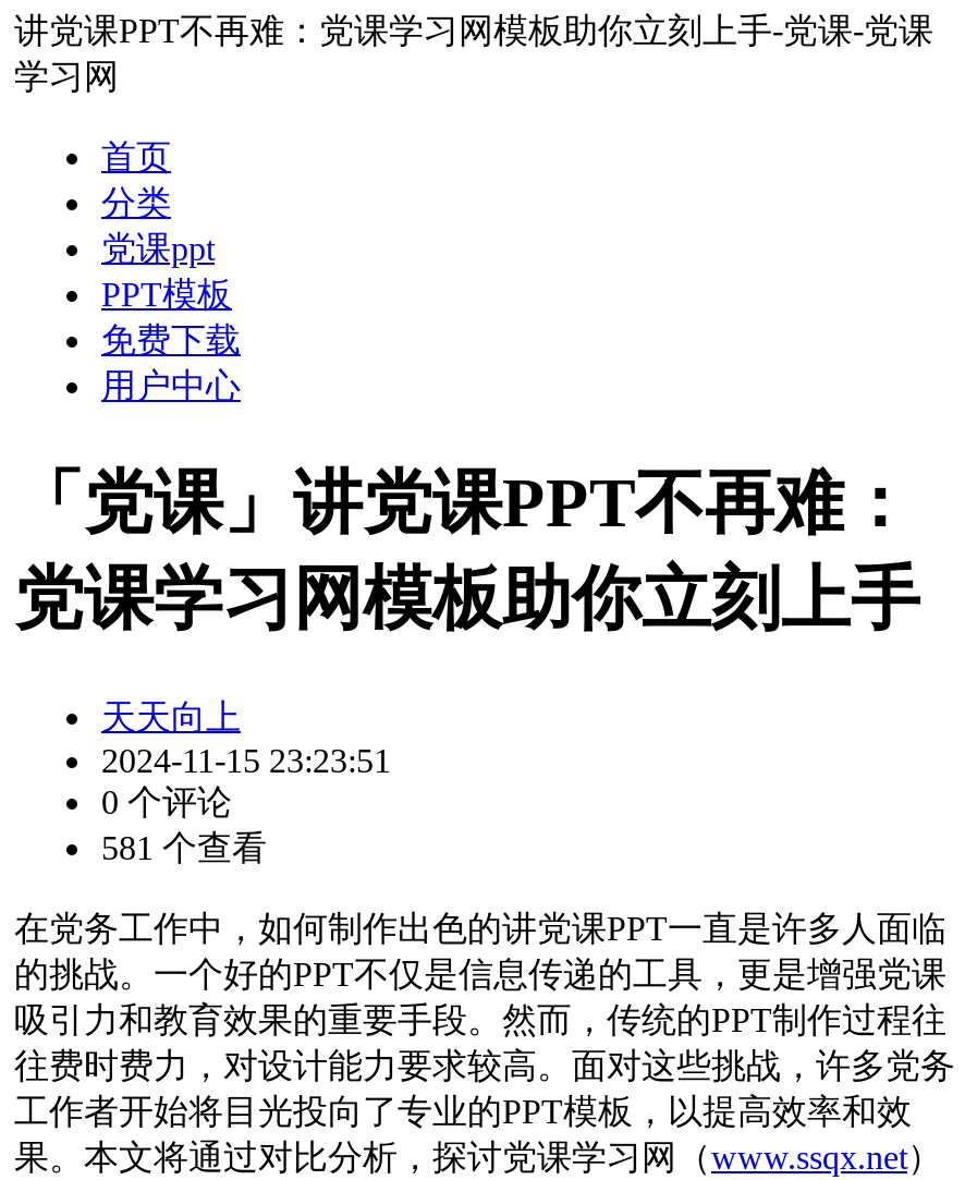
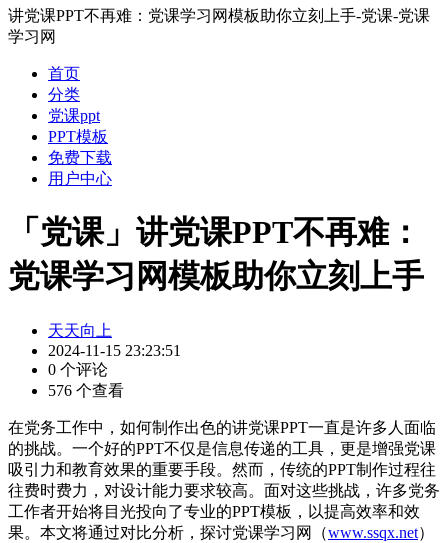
- 581 个查看
+ 576 个查看
